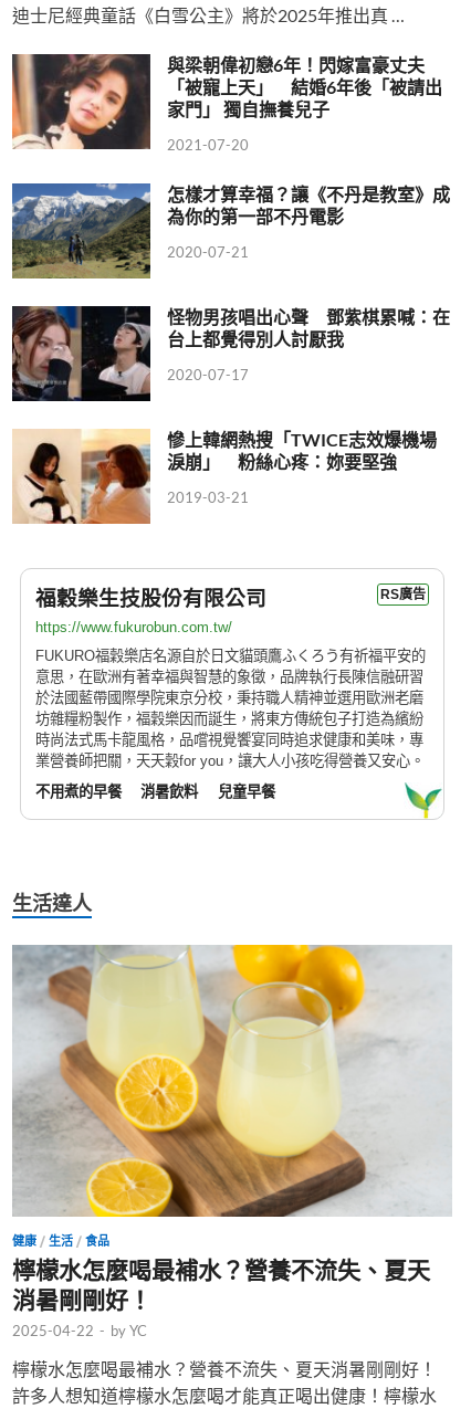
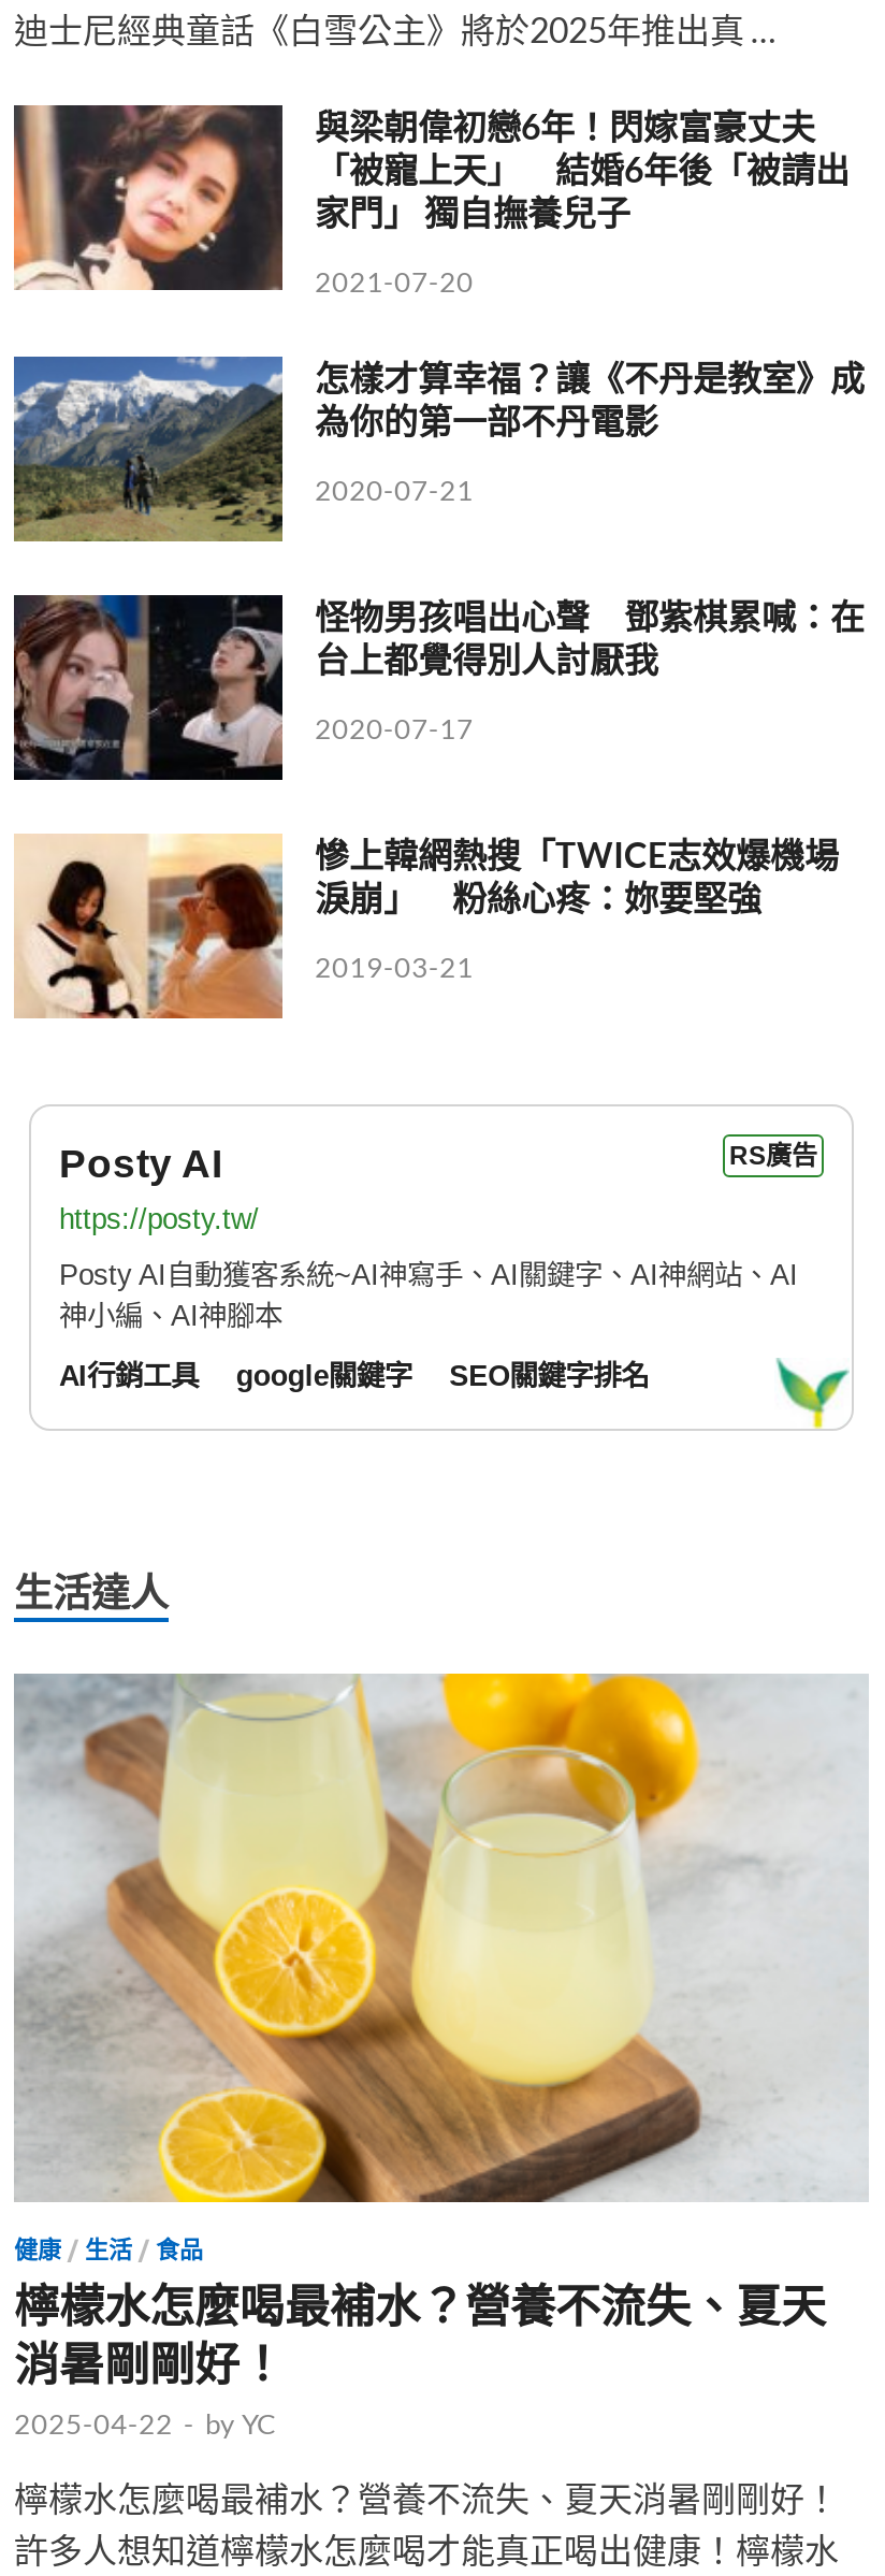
- 福穀樂生技股份有限公司
+ Posty AI

- https://www.fukurobun.com.tw/
+ https://posty.tw/

- FUKURO福穀樂店名源自於日文貓頭鷹ふくろう有祈福平安的
- 意思，在歐洲有著幸福與智慧的象徵，品牌執行長陳信融研習
- 於法國藍帶國際學院東京分校，秉持職人精神並選用歐洲老磨
- 坊雜糧粉製作，福穀樂因而誕生，將東方傳統包子打造為繽紛
- 時尚法式馬卡龍風格，品嚐視覺饗宴同時追求健康和美味，專
- 業營養師把關，天天穀for you，讓大人小孩吃得營養又安心。
+ Posty AI自動獲客系統~AI神寫手、AI關鍵字、AI神網站、AI
+ 神小編、AI神腳本

- 不用煮的早餐
- 消暑飲料
- 兒童早餐
+ AI行銷工具
+ google關鍵字
+ SEO關鍵字排名
